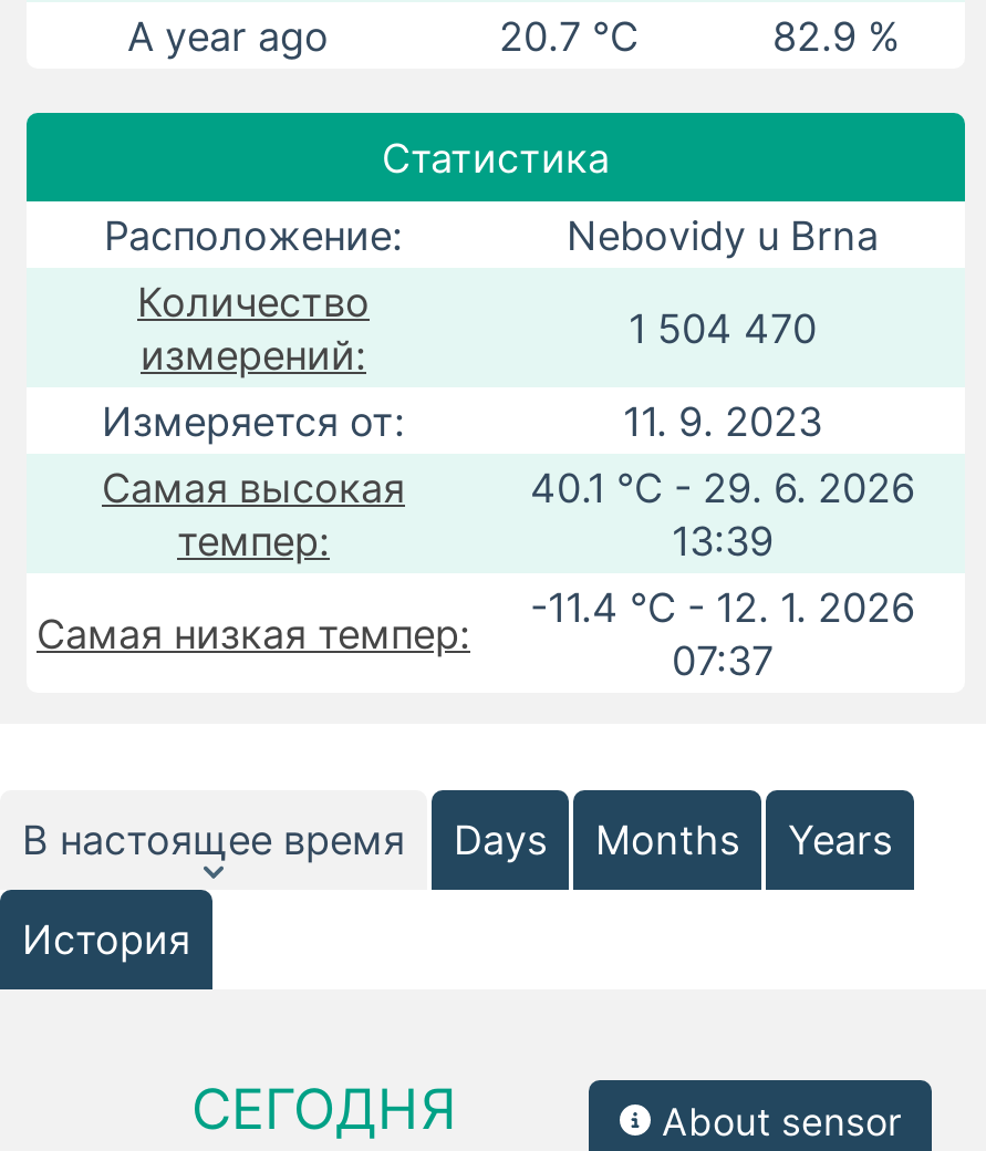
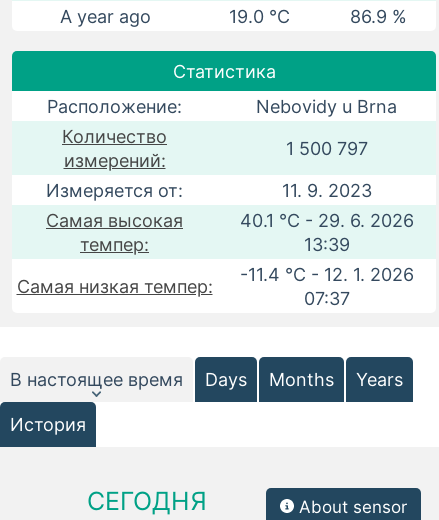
- 20.7 °C
+ 19.0 °C

- 82.9 %
+ 86.9 %

- 1 504 470
+ 1 500 797
